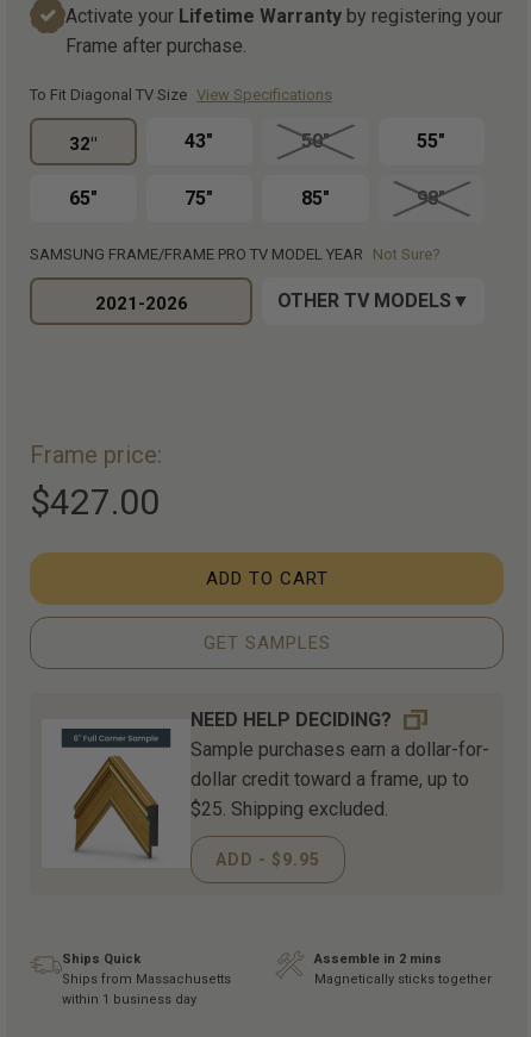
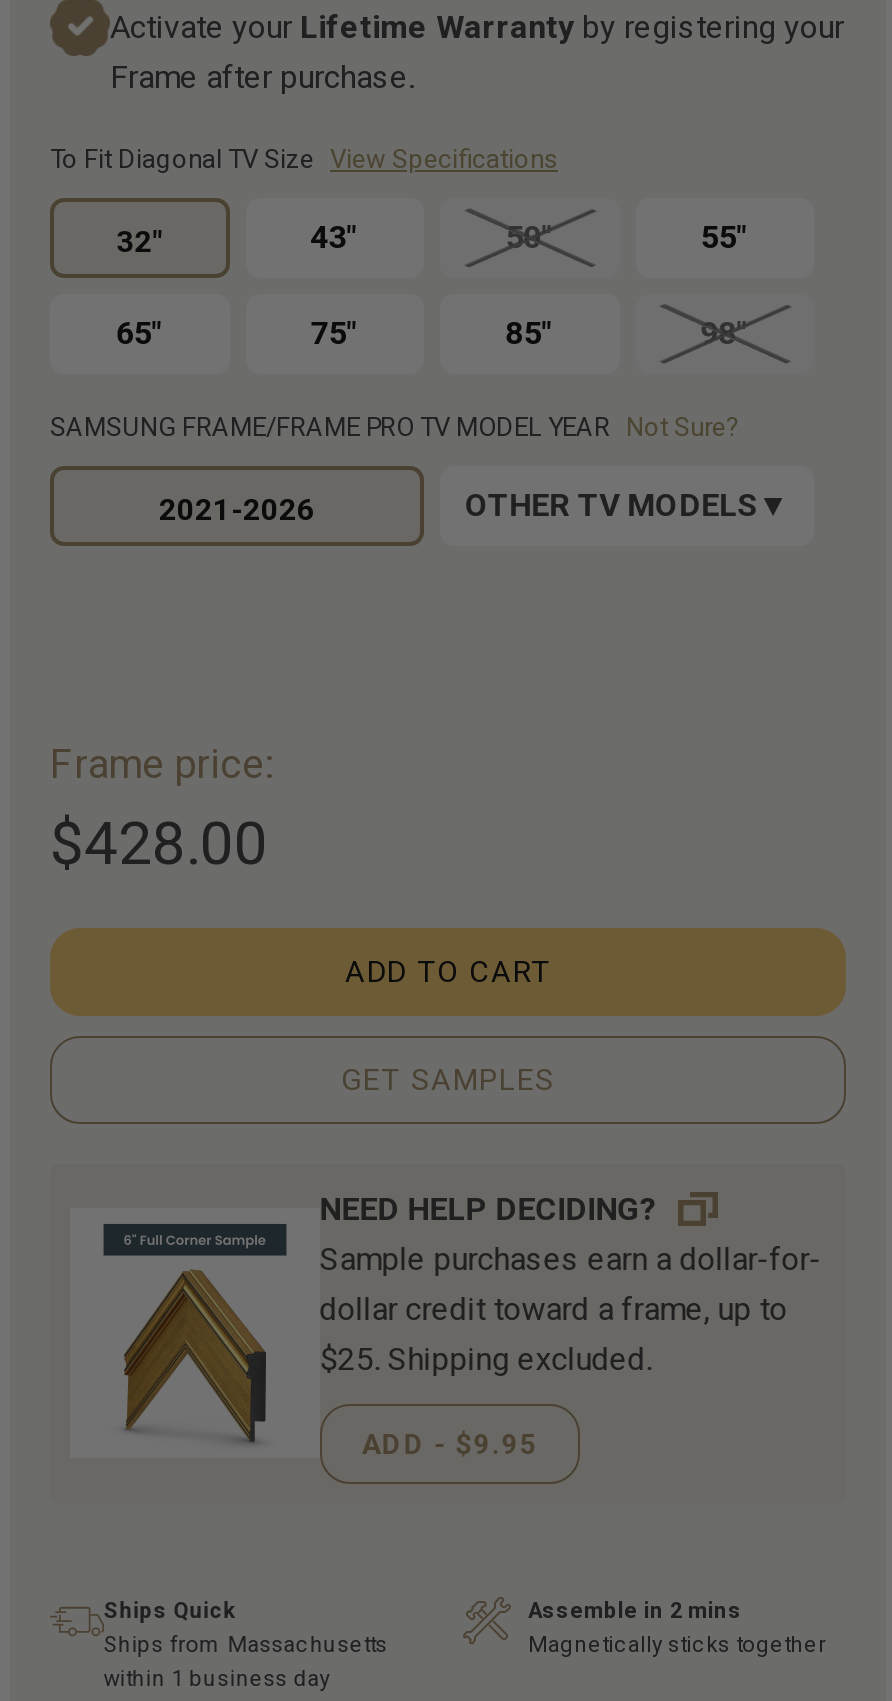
- $427.00
+ $428.00
